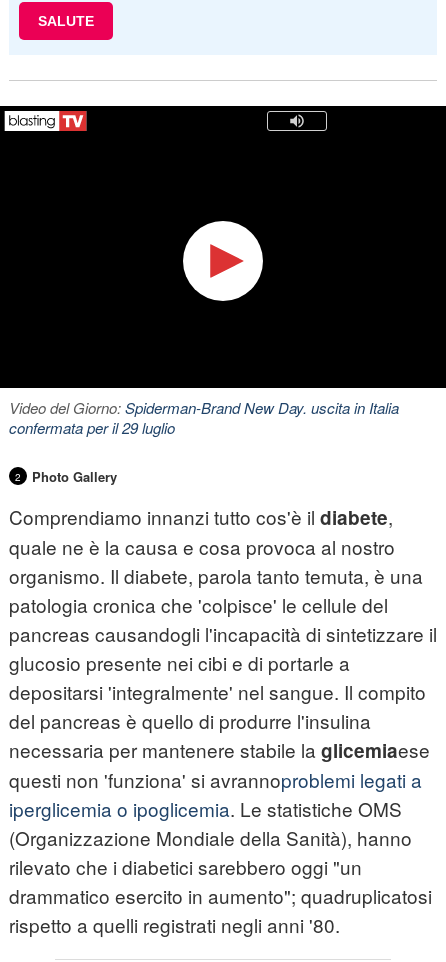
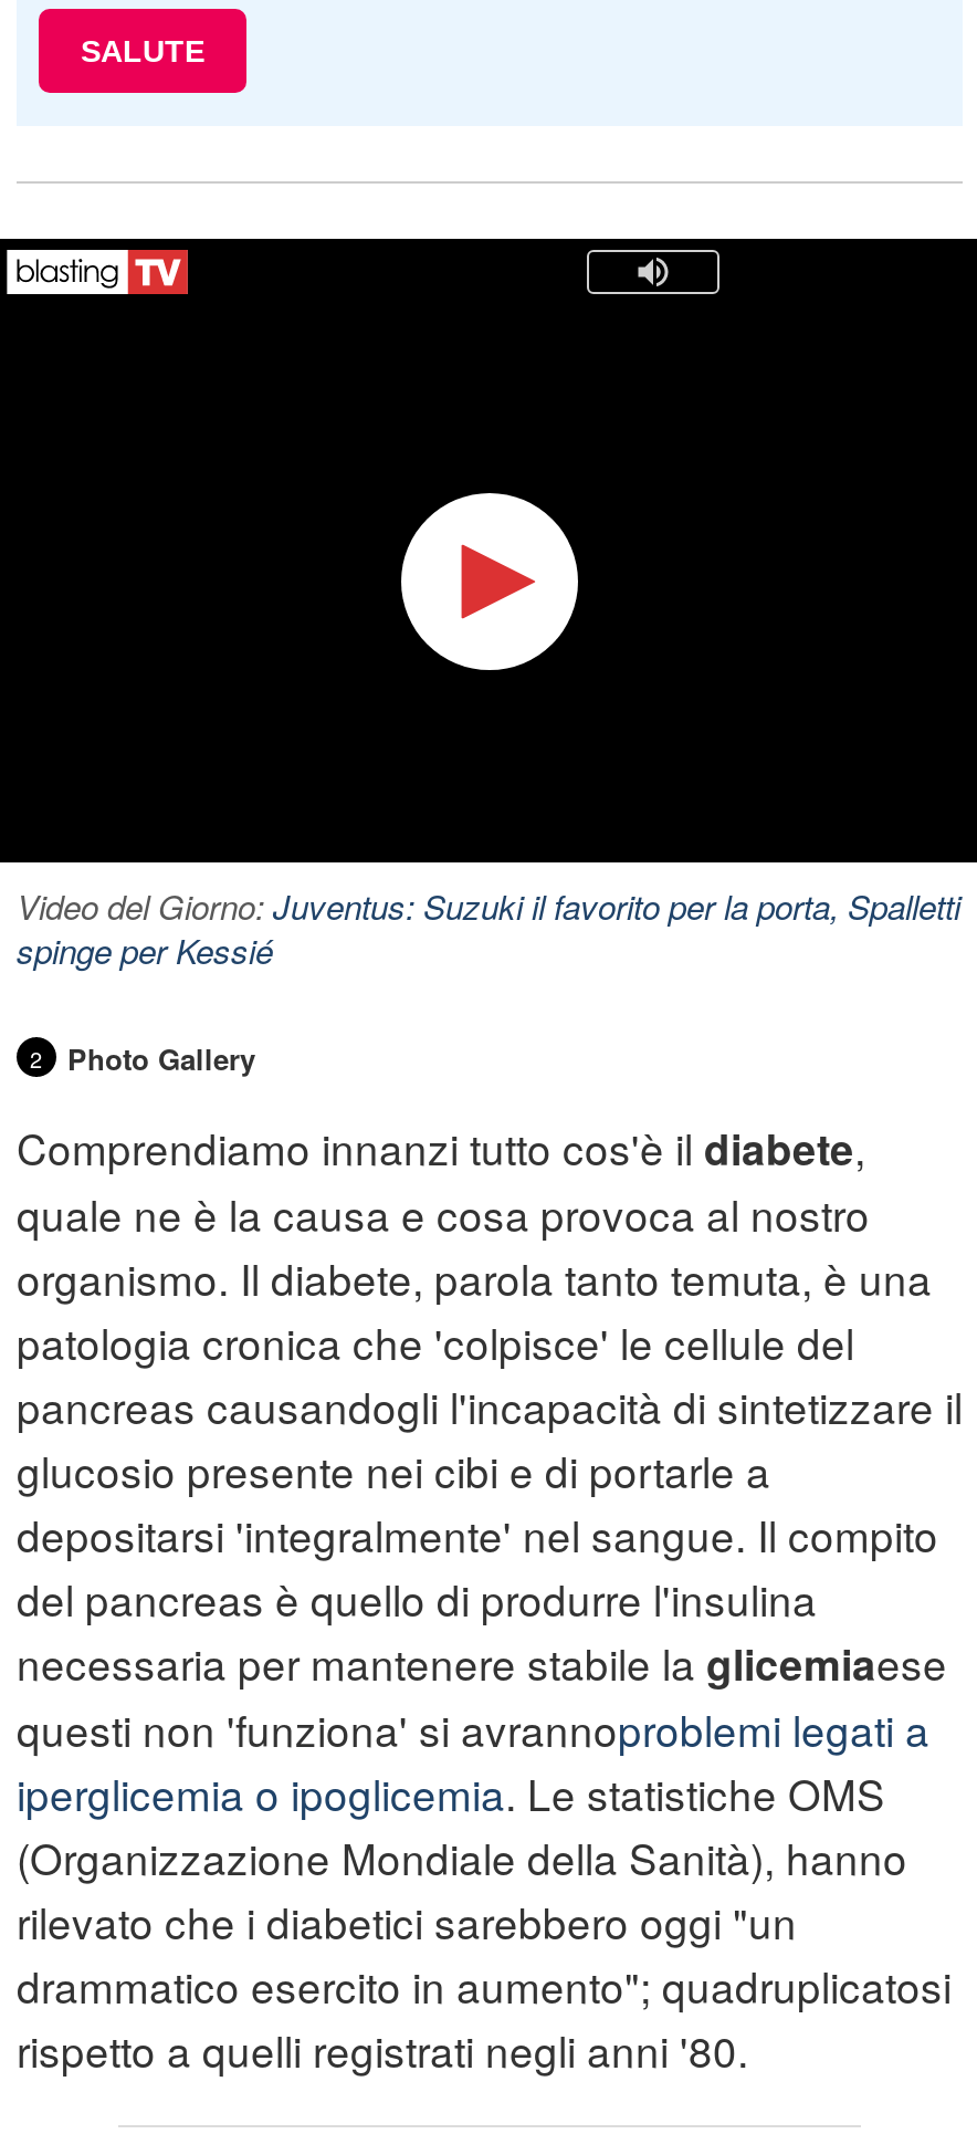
- Video del Giorno: Spiderman-Brand New Day. uscita in Italia
- confermata per il 29 luglio
+ Video del Giorno: Juventus: Suzuki il favorito per la porta, Spalletti
+ spinge per Kessié
